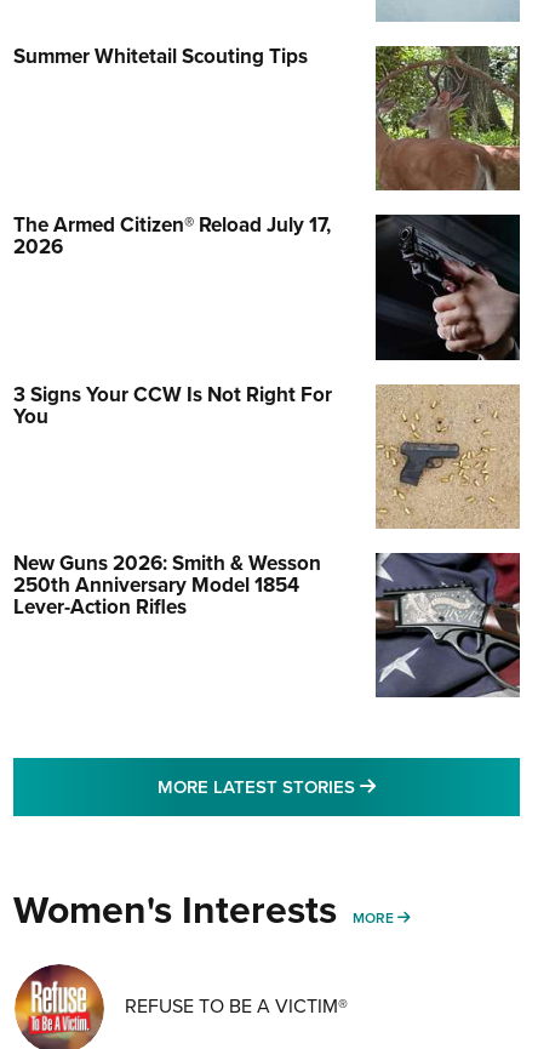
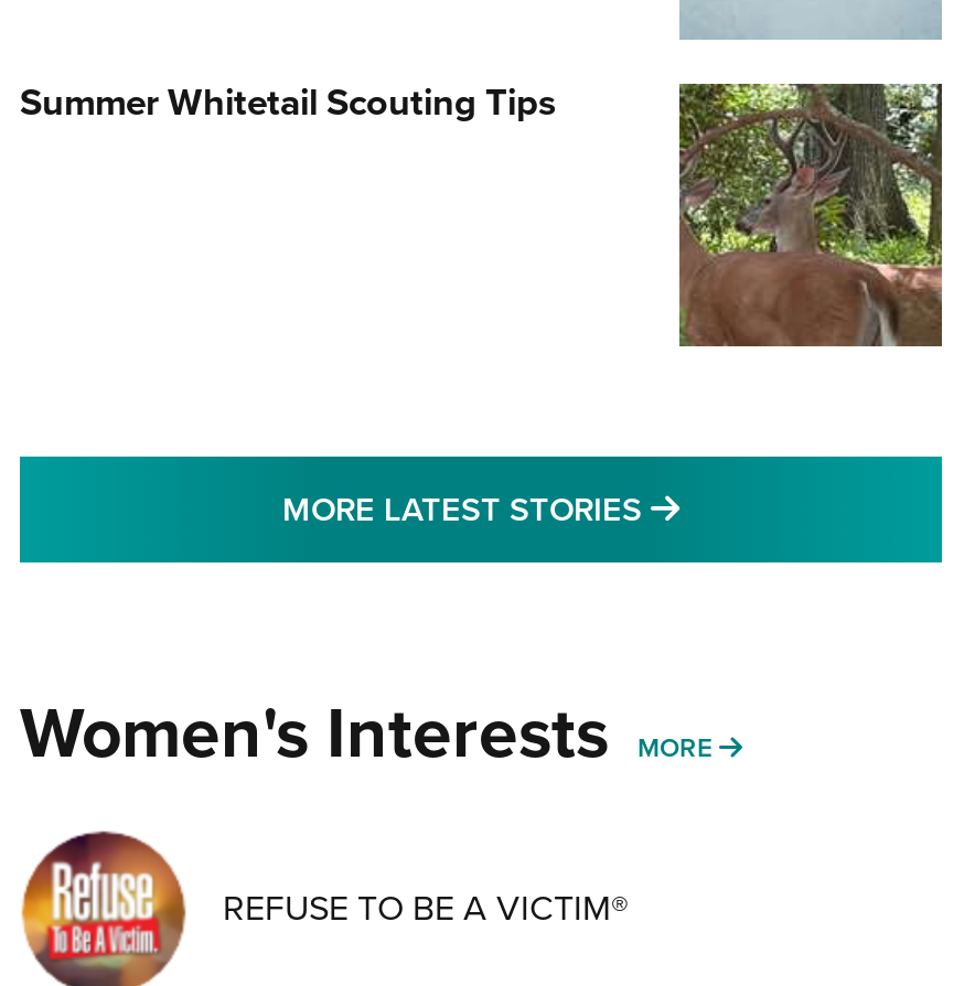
- [image]
- The Armed Citizen® Reload July 17,
- 2026

- [image]
- 3 Signs Your CCW Is Not Right For
- You

- New Guns 2026: Smith & Wesson
- 250th Anniversary Model 1854
- Lever-Action Rifles

- [image]
